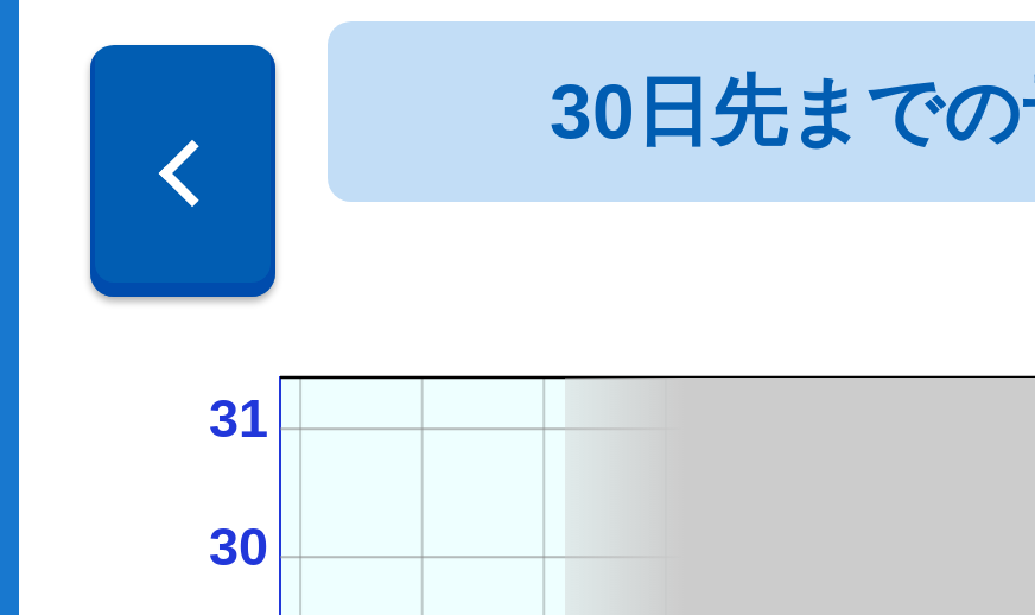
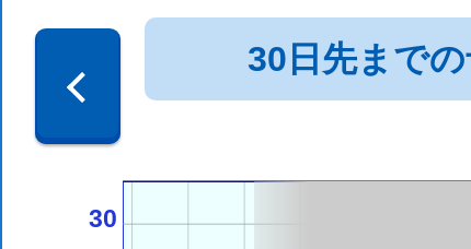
- 31
